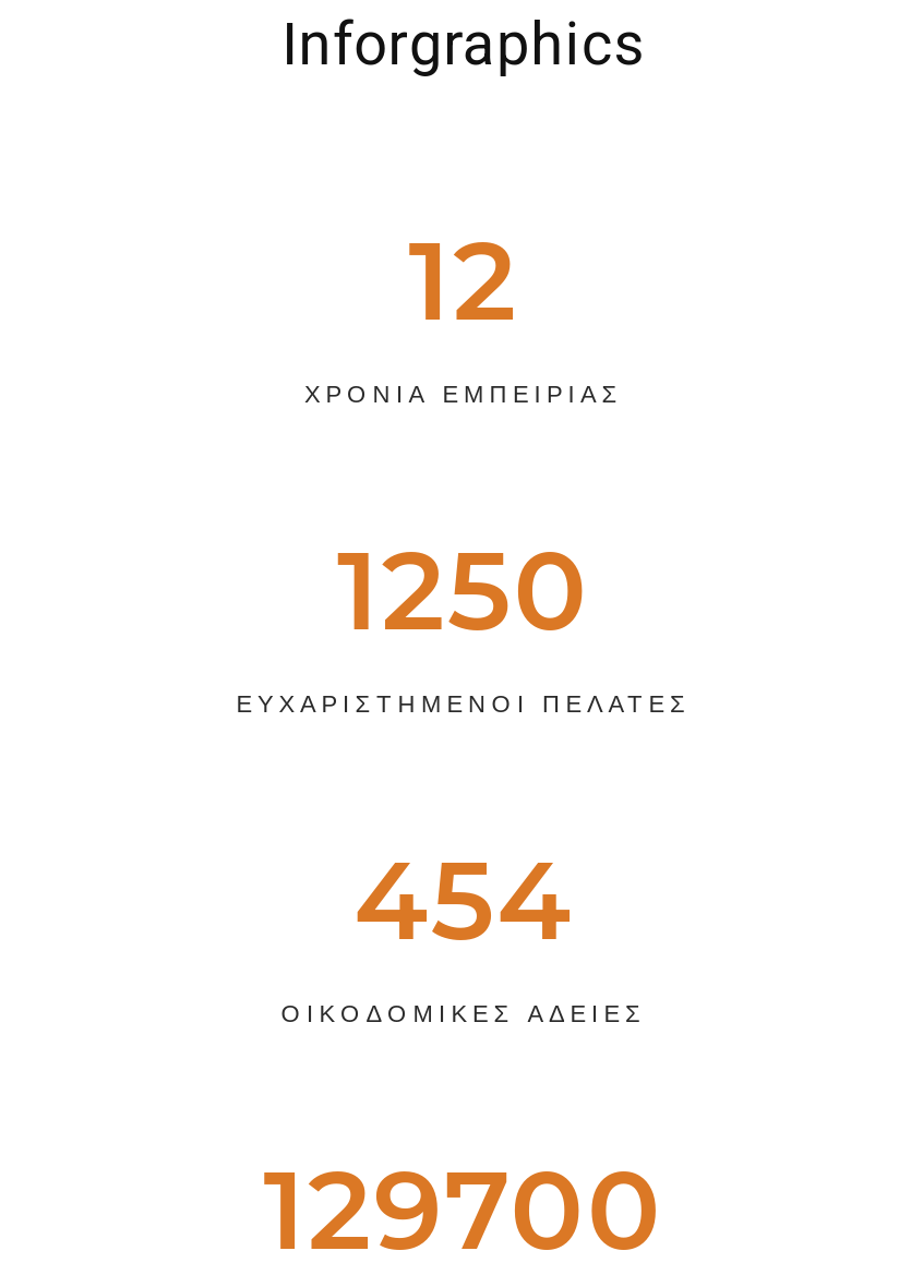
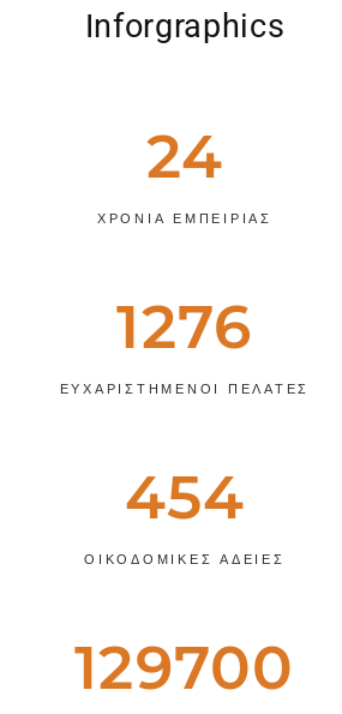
- 12
+ 24

- 1250
+ 1276
